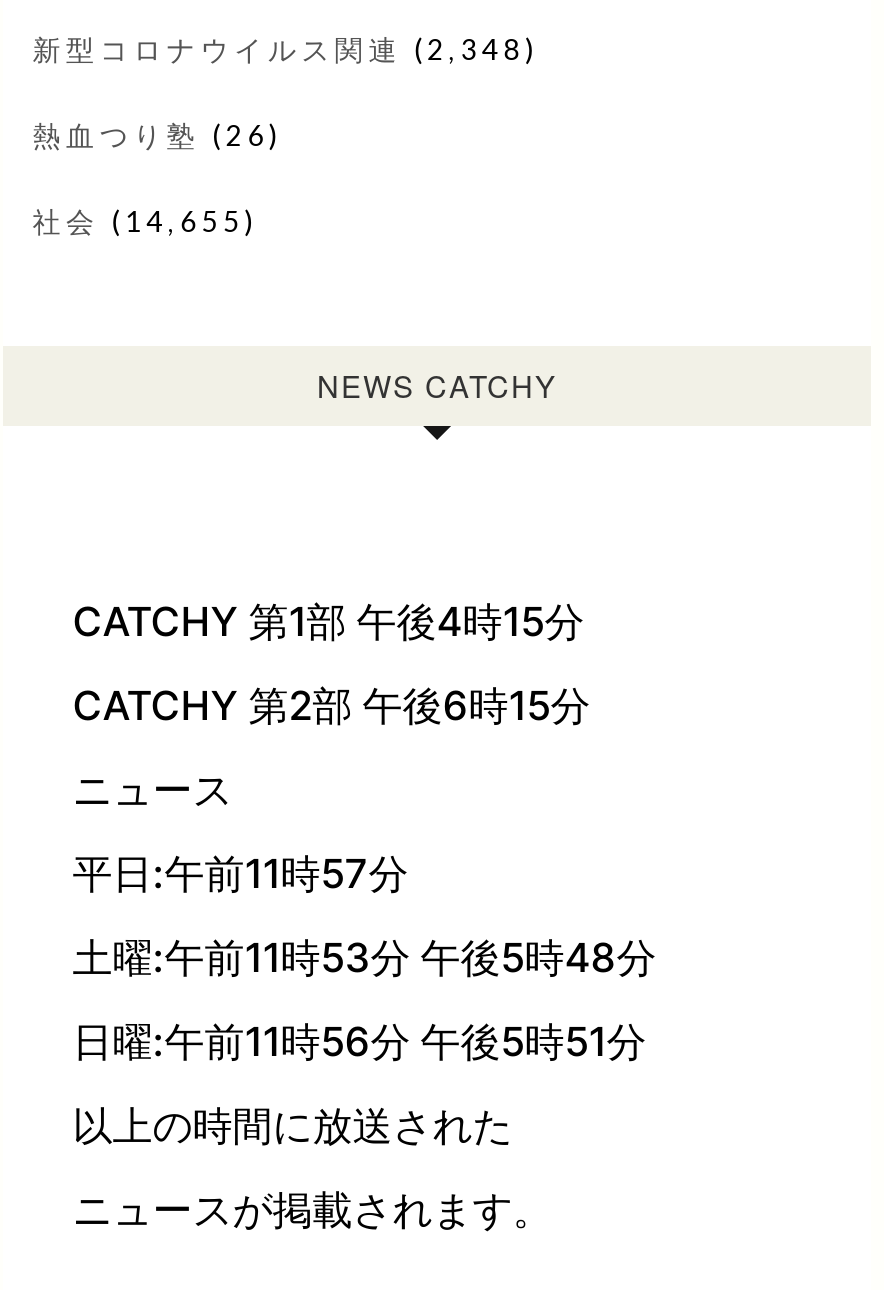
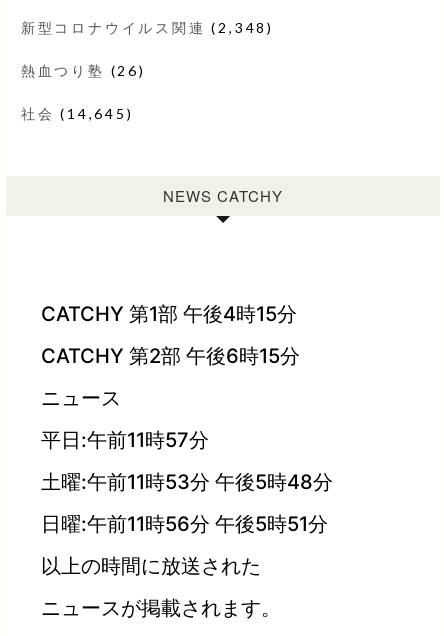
- 社会(14,655)
+ 社会(14,645)
